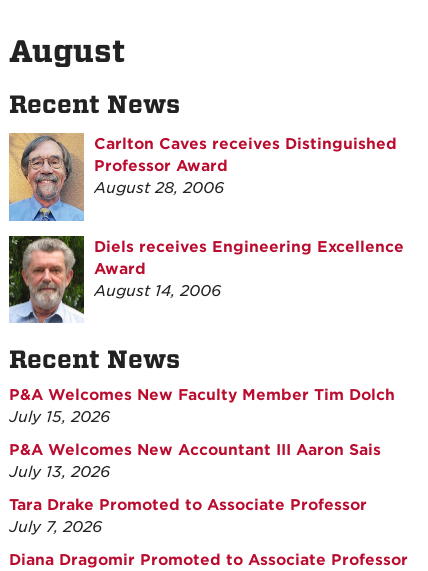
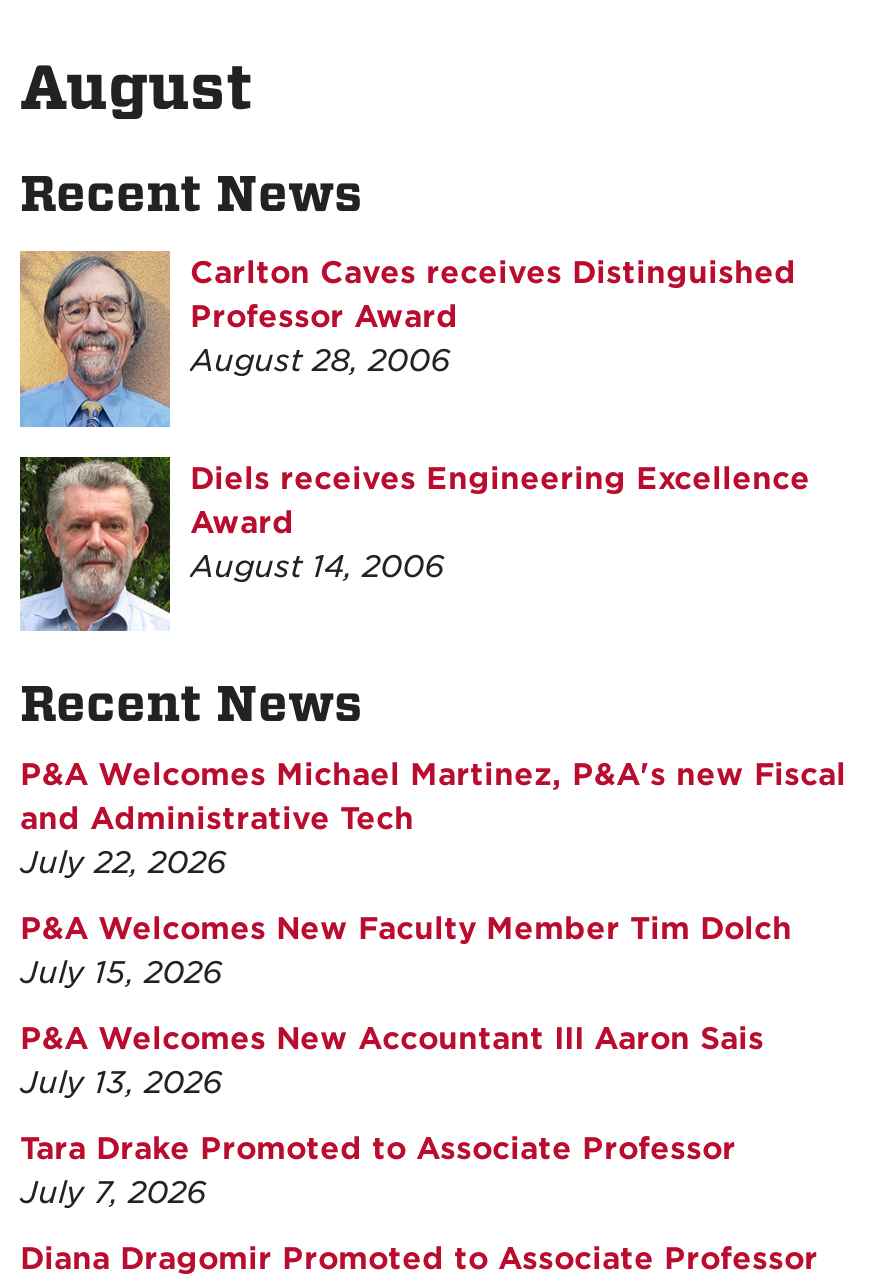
+ P&A Welcomes Michael Martinez, P&A's new Fiscal
+ and Administrative Tech
+ July 22, 2026
